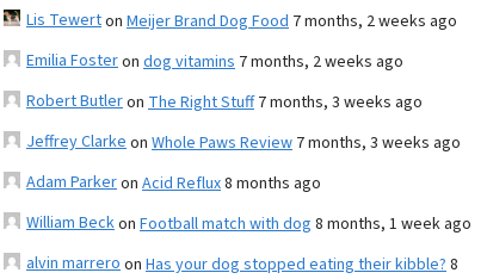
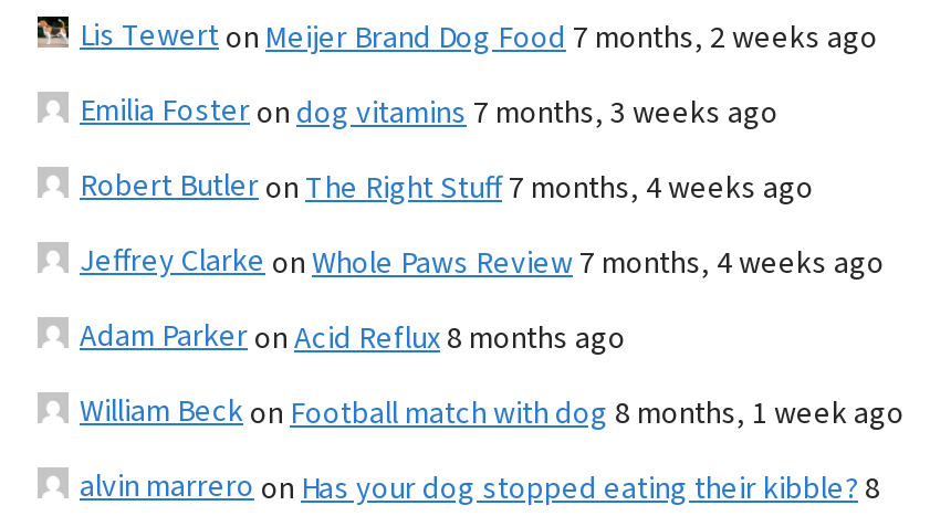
- Emilia Fosteron dog vitamins 7 months, 2 weeks ago
+ Emilia Fosteron dog vitamins 7 months, 3 weeks ago

- Robert Butleron The Right Stuff 7 months, 3 weeks ago
+ Robert Butleron The Right Stuff 7 months, 4 weeks ago

- Jeffrey Clarkeon Whole Paws Review 7 months, 3 weeks ago
+ Jeffrey Clarkeon Whole Paws Review 7 months, 4 weeks ago
